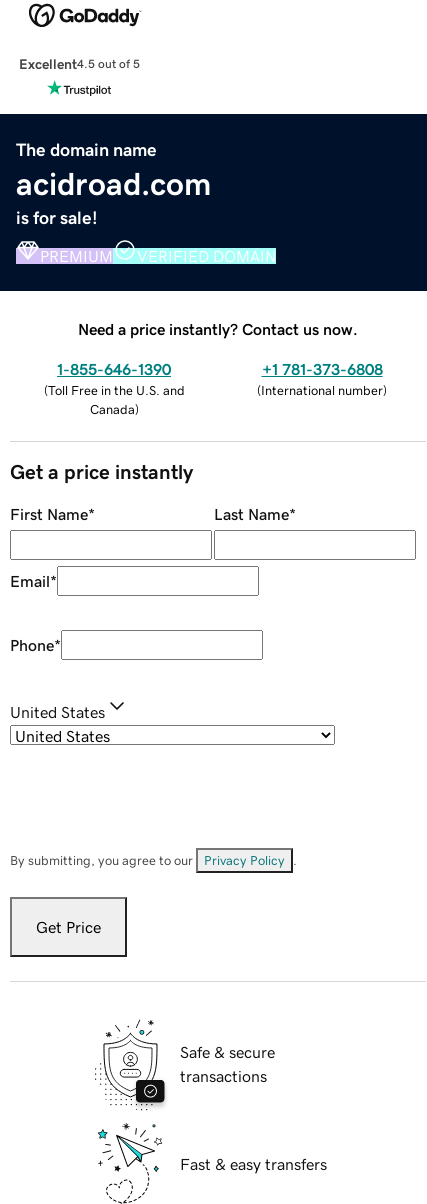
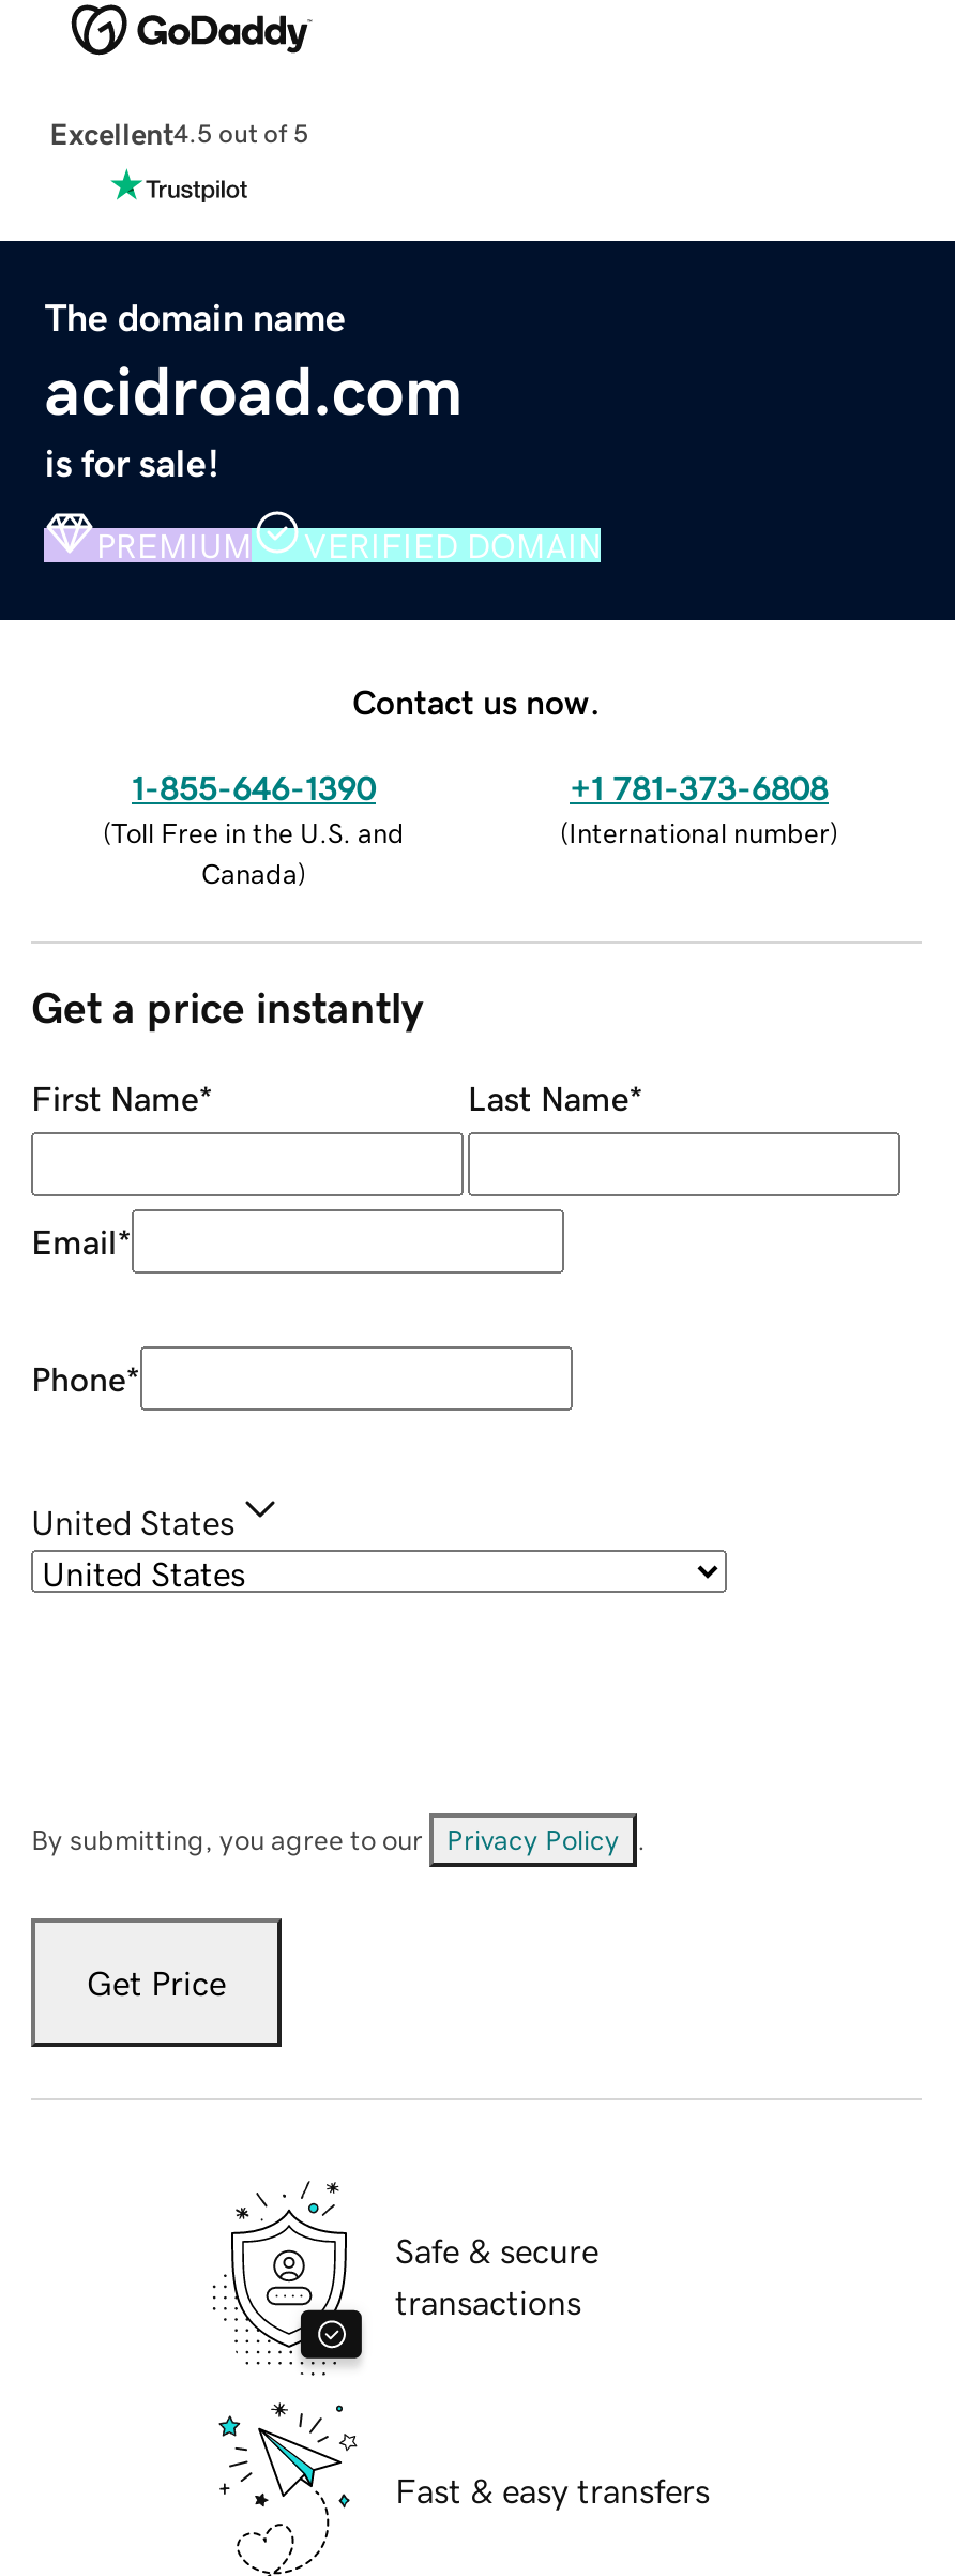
- Need a price instantly? Contact us now.
+ Contact us now.
